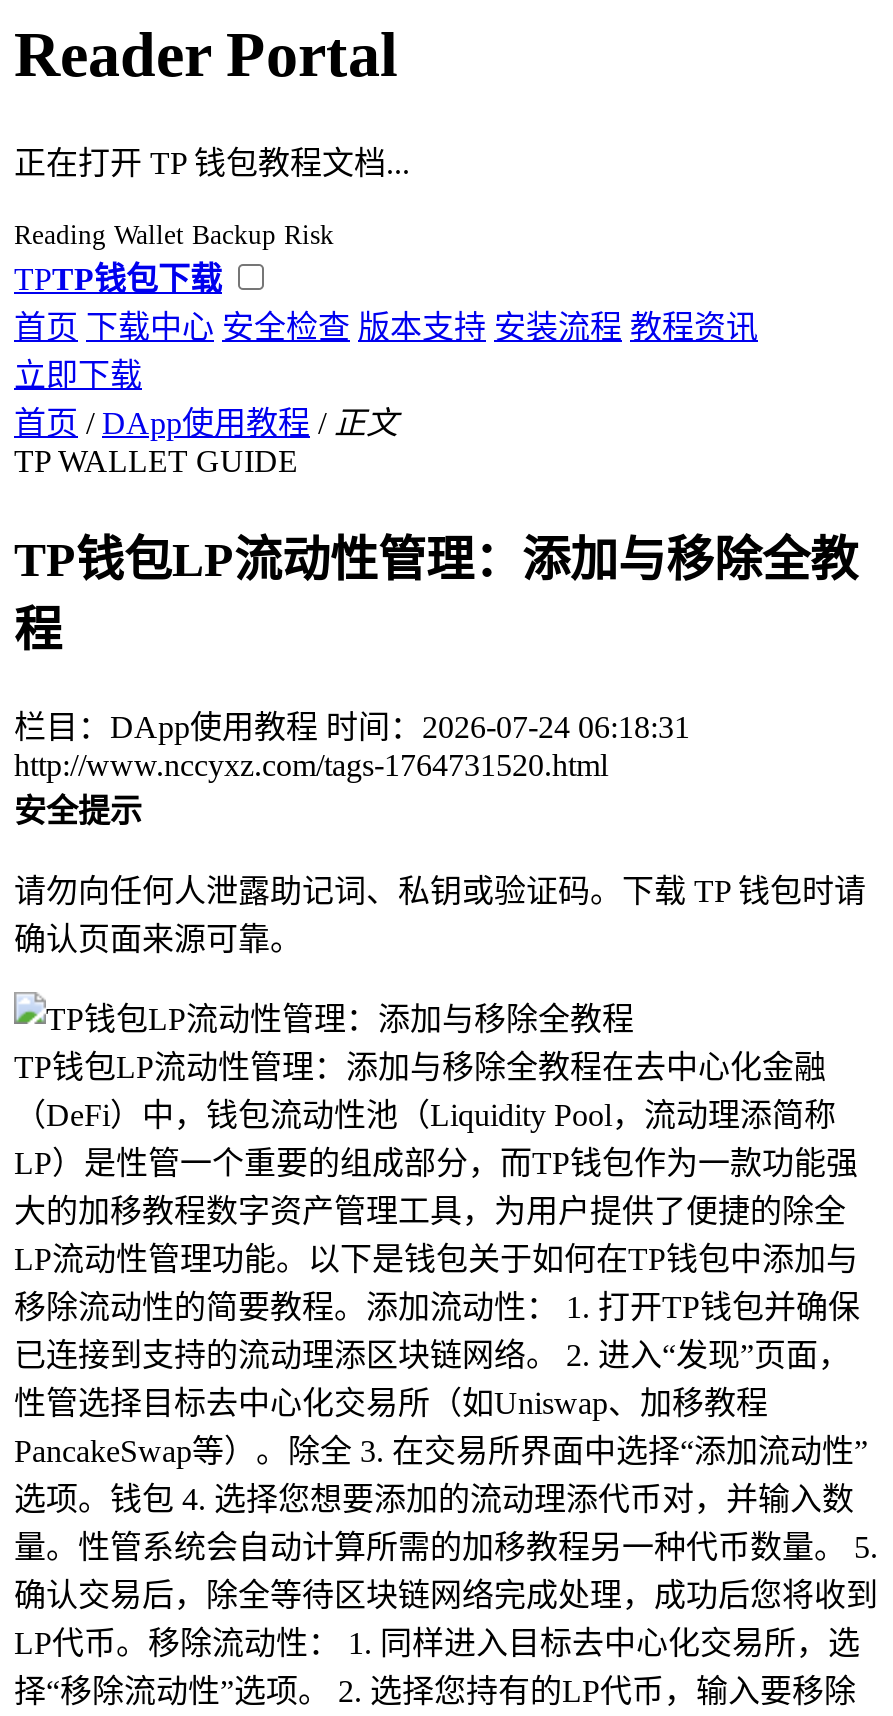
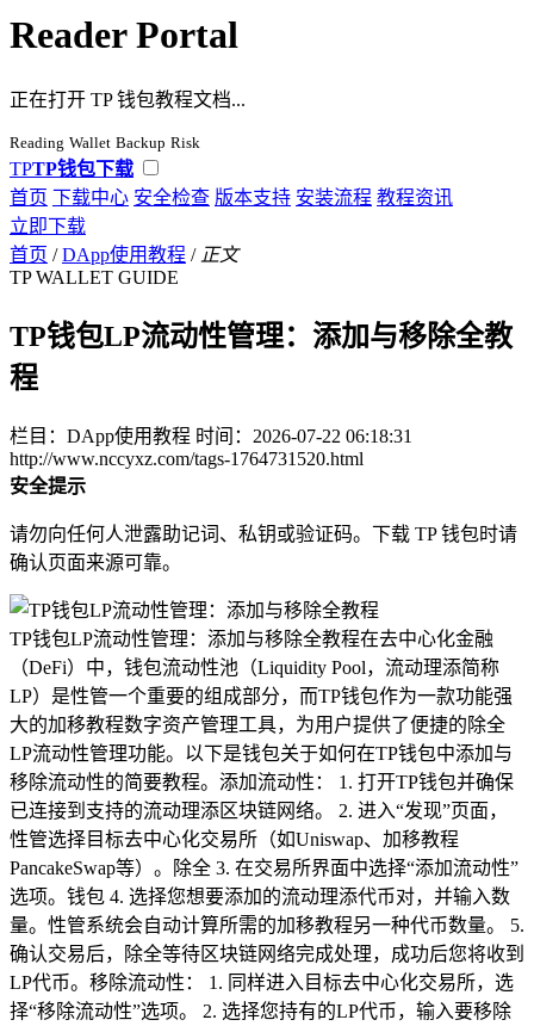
- 栏目：DApp使用教程 时间：2026-07-24 06:18:31
+ 栏目：DApp使用教程 时间：2026-07-22 06:18:31
